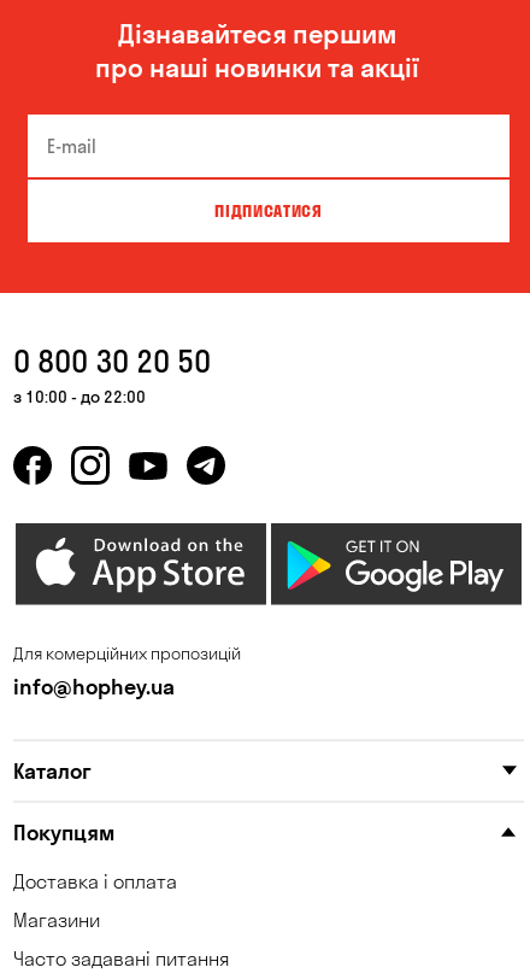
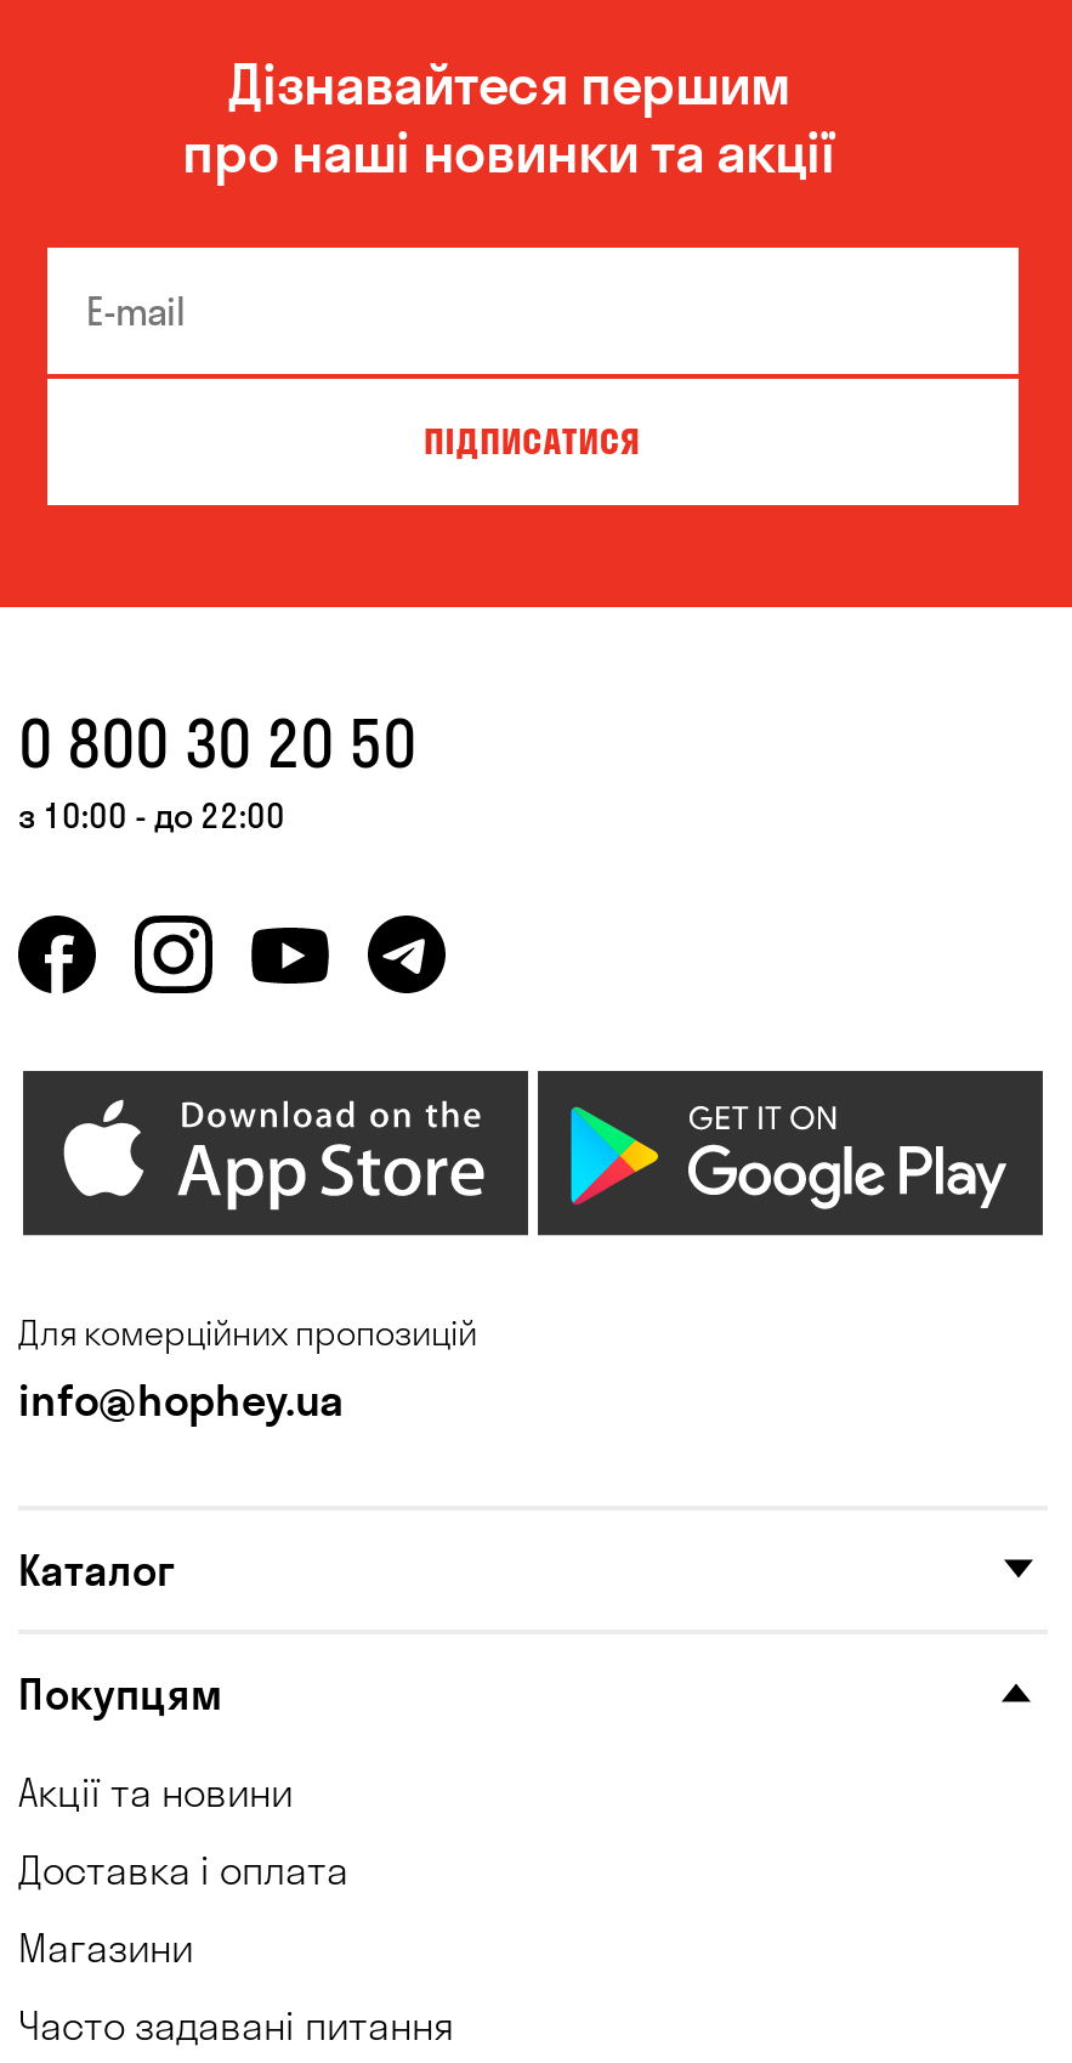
+ Акції та новини
